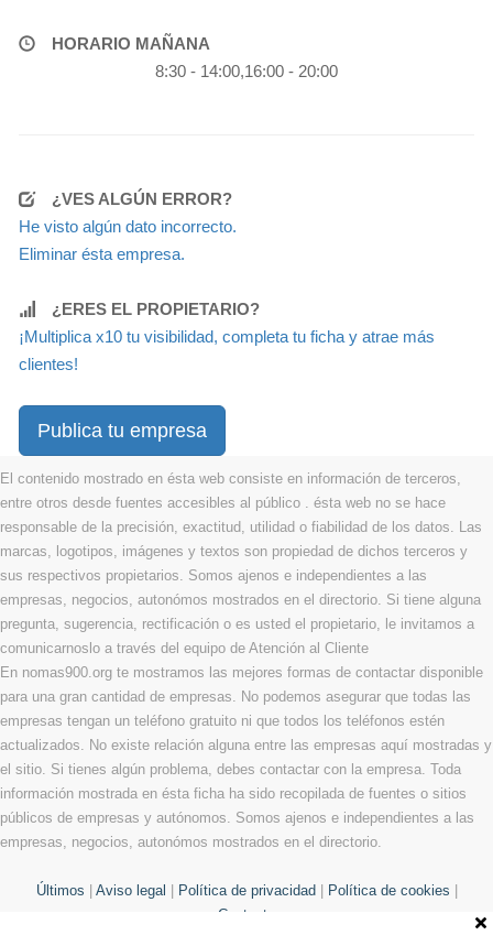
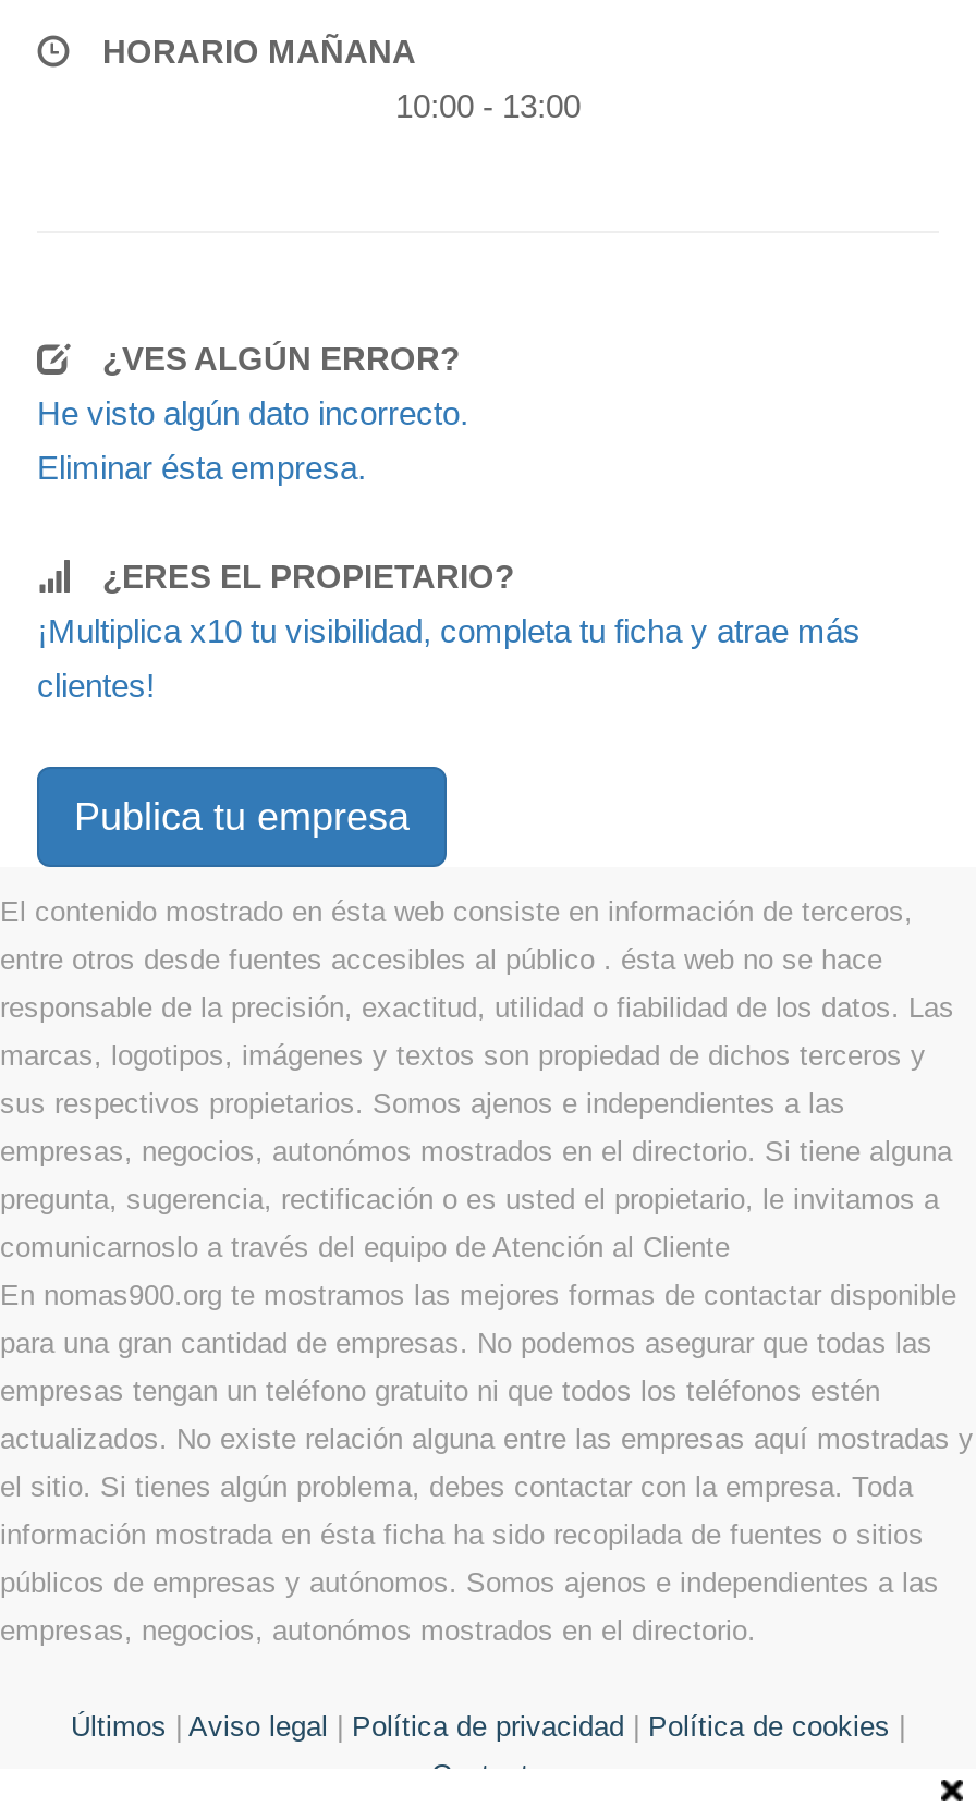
- 8:30 - 14:00,16:00 - 20:00
+ 10:00 - 13:00
